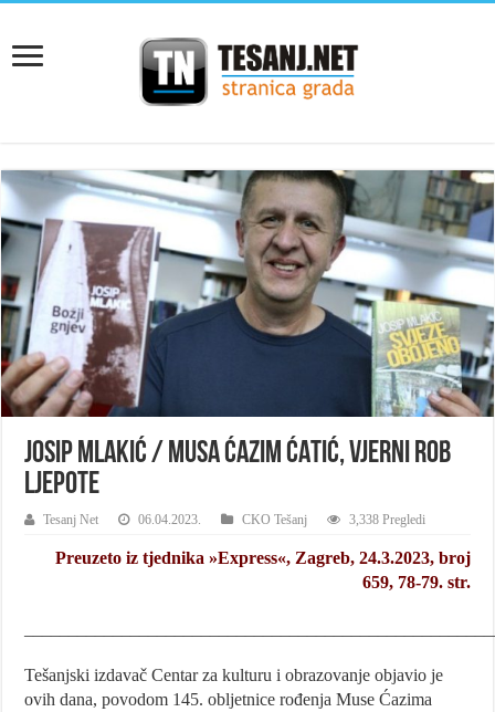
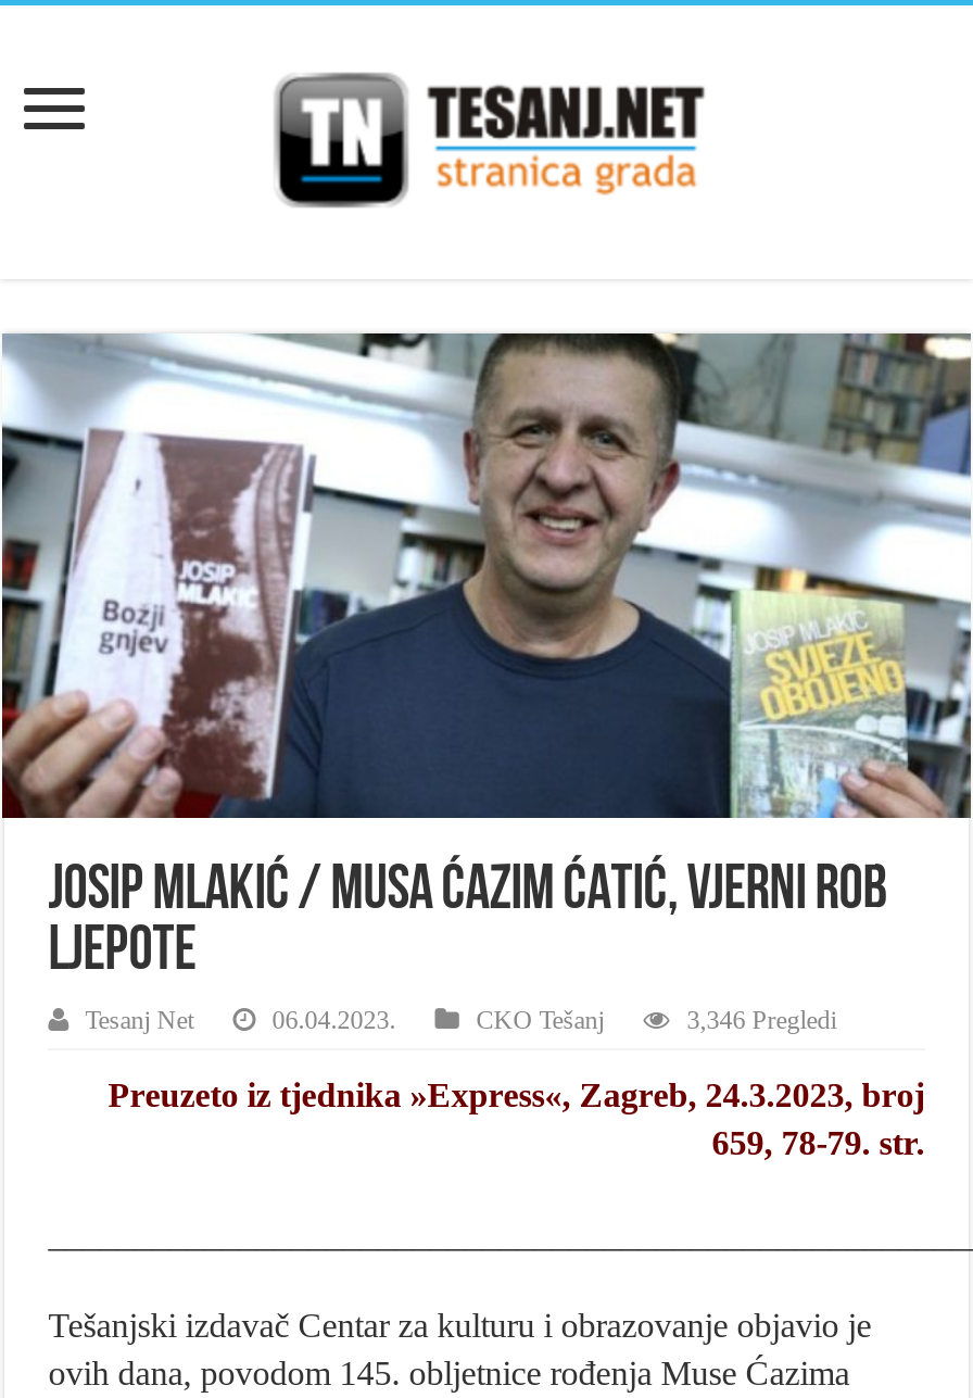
- 3,338 Pregledi
+ 3,346 Pregledi
